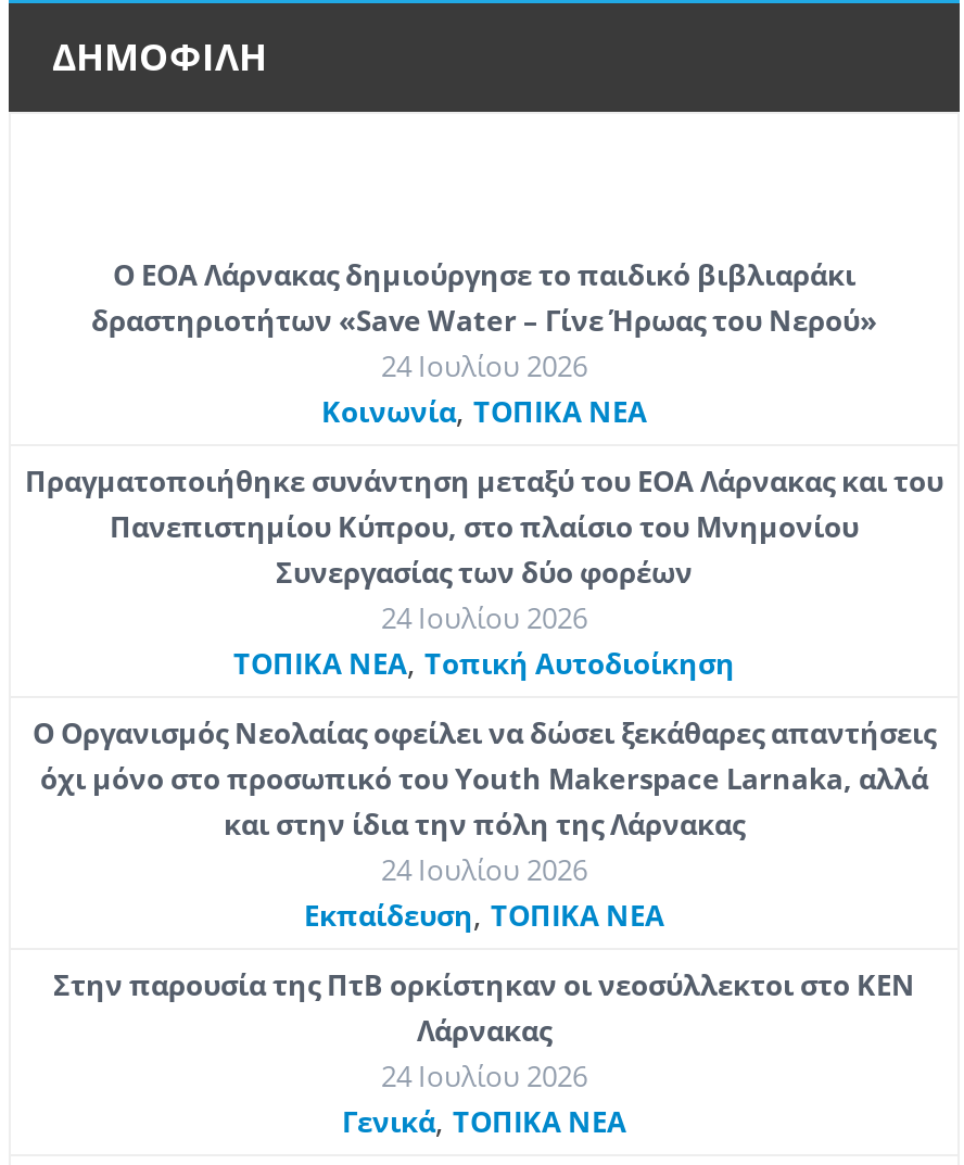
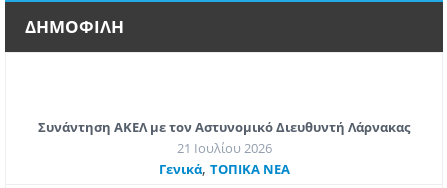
- Ο ΕΟΑ Λάρνακας δημιούργησε το παιδικό βιβλιαράκι
- δραστηριοτήτων «Save Water – Γίνε Ήρωας του Νερού»
- 24 Ιουλίου 2026
- Κοινωνία, ΤΟΠΙΚΑ ΝΕΑ
- Πραγματοποιήθηκε συνάντηση μεταξύ του ΕΟΑ Λάρνακας και του
- Πανεπιστημίου Κύπρου, στο πλαίσιο του Μνημονίου
- Συνεργασίας των δύο φορέων
- 24 Ιουλίου 2026
- ΤΟΠΙΚΑ ΝΕΑ, Τοπική Αυτοδιοίκηση
- Ο Οργανισμός Νεολαίας οφείλει να δώσει ξεκάθαρες απαντήσεις
- όχι μόνο στο προσωπικό του Youth Makerspace Larnaka, αλλά
- και στην ίδια την πόλη της Λάρνακας
- 24 Ιουλίου 2026
- Εκπαίδευση, ΤΟΠΙΚΑ ΝΕΑ
- Στην παρουσία της ΠτΒ ορκίστηκαν οι νεοσύλλεκτοι στο ΚΕΝ
- Λάρνακας
- 24 Ιουλίου 2026
+ Συνάντηση ΑΚΕΛ με τον Αστυνομικό Διευθυντή Λάρνακας
+ 21 Ιουλίου 2026
